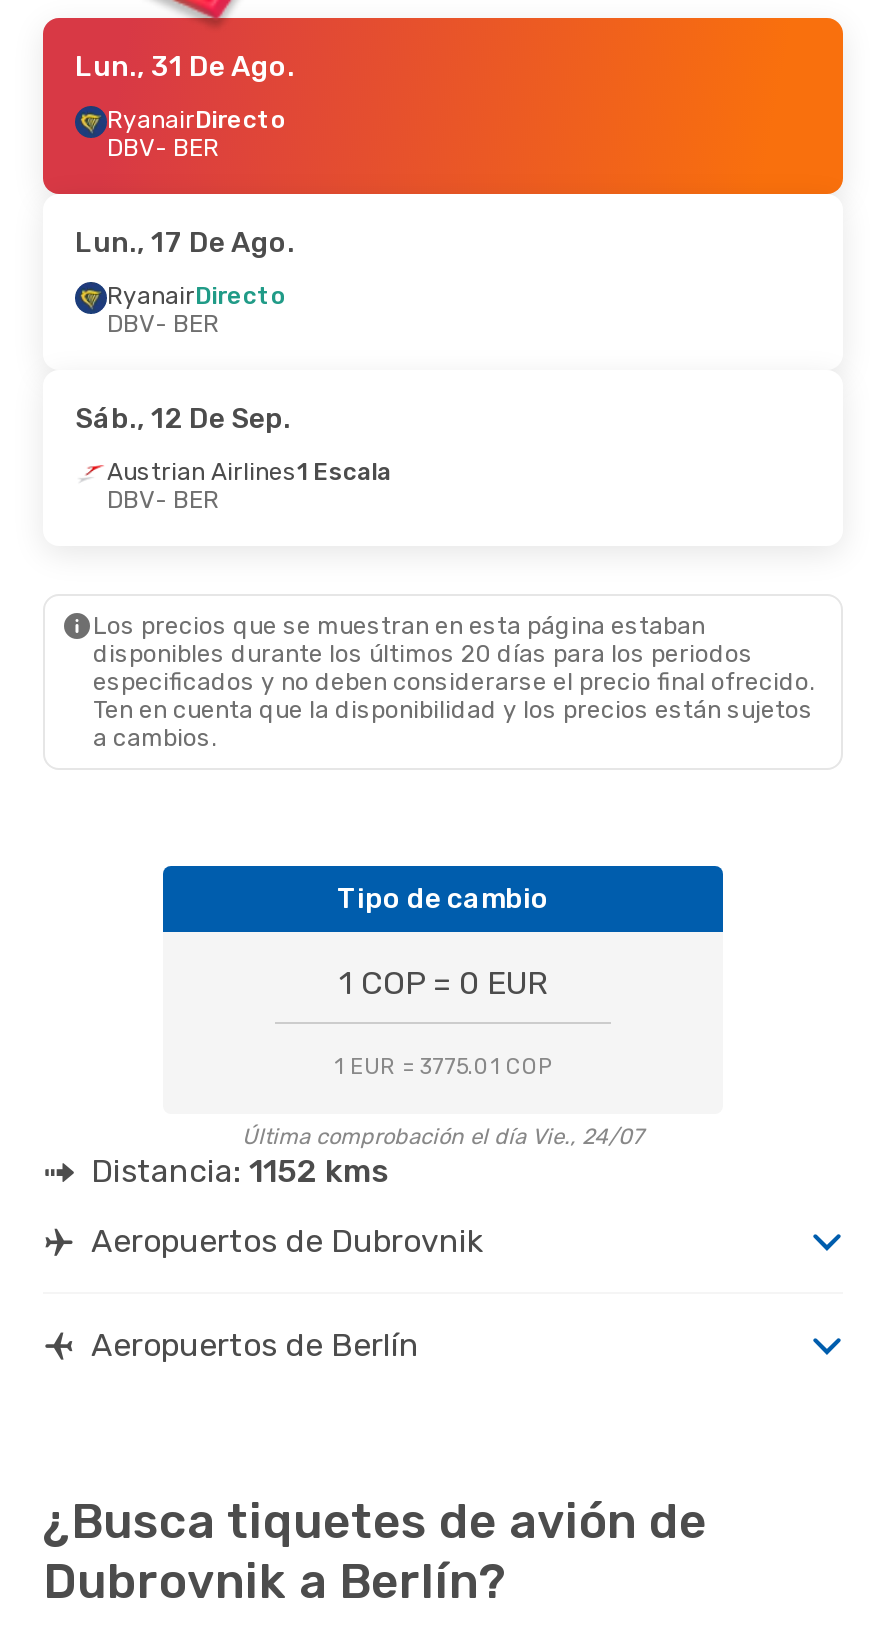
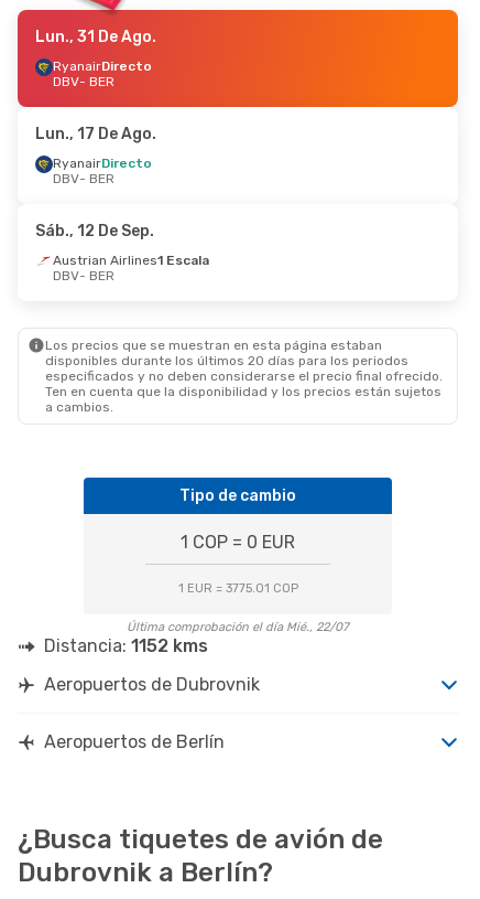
- Última comprobación el día Vie., 24/07
+ Última comprobación el día Mié., 22/07
